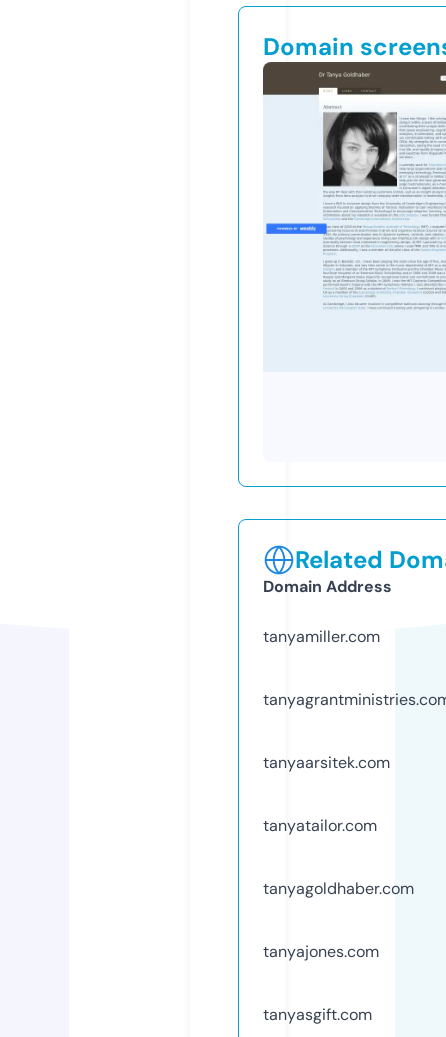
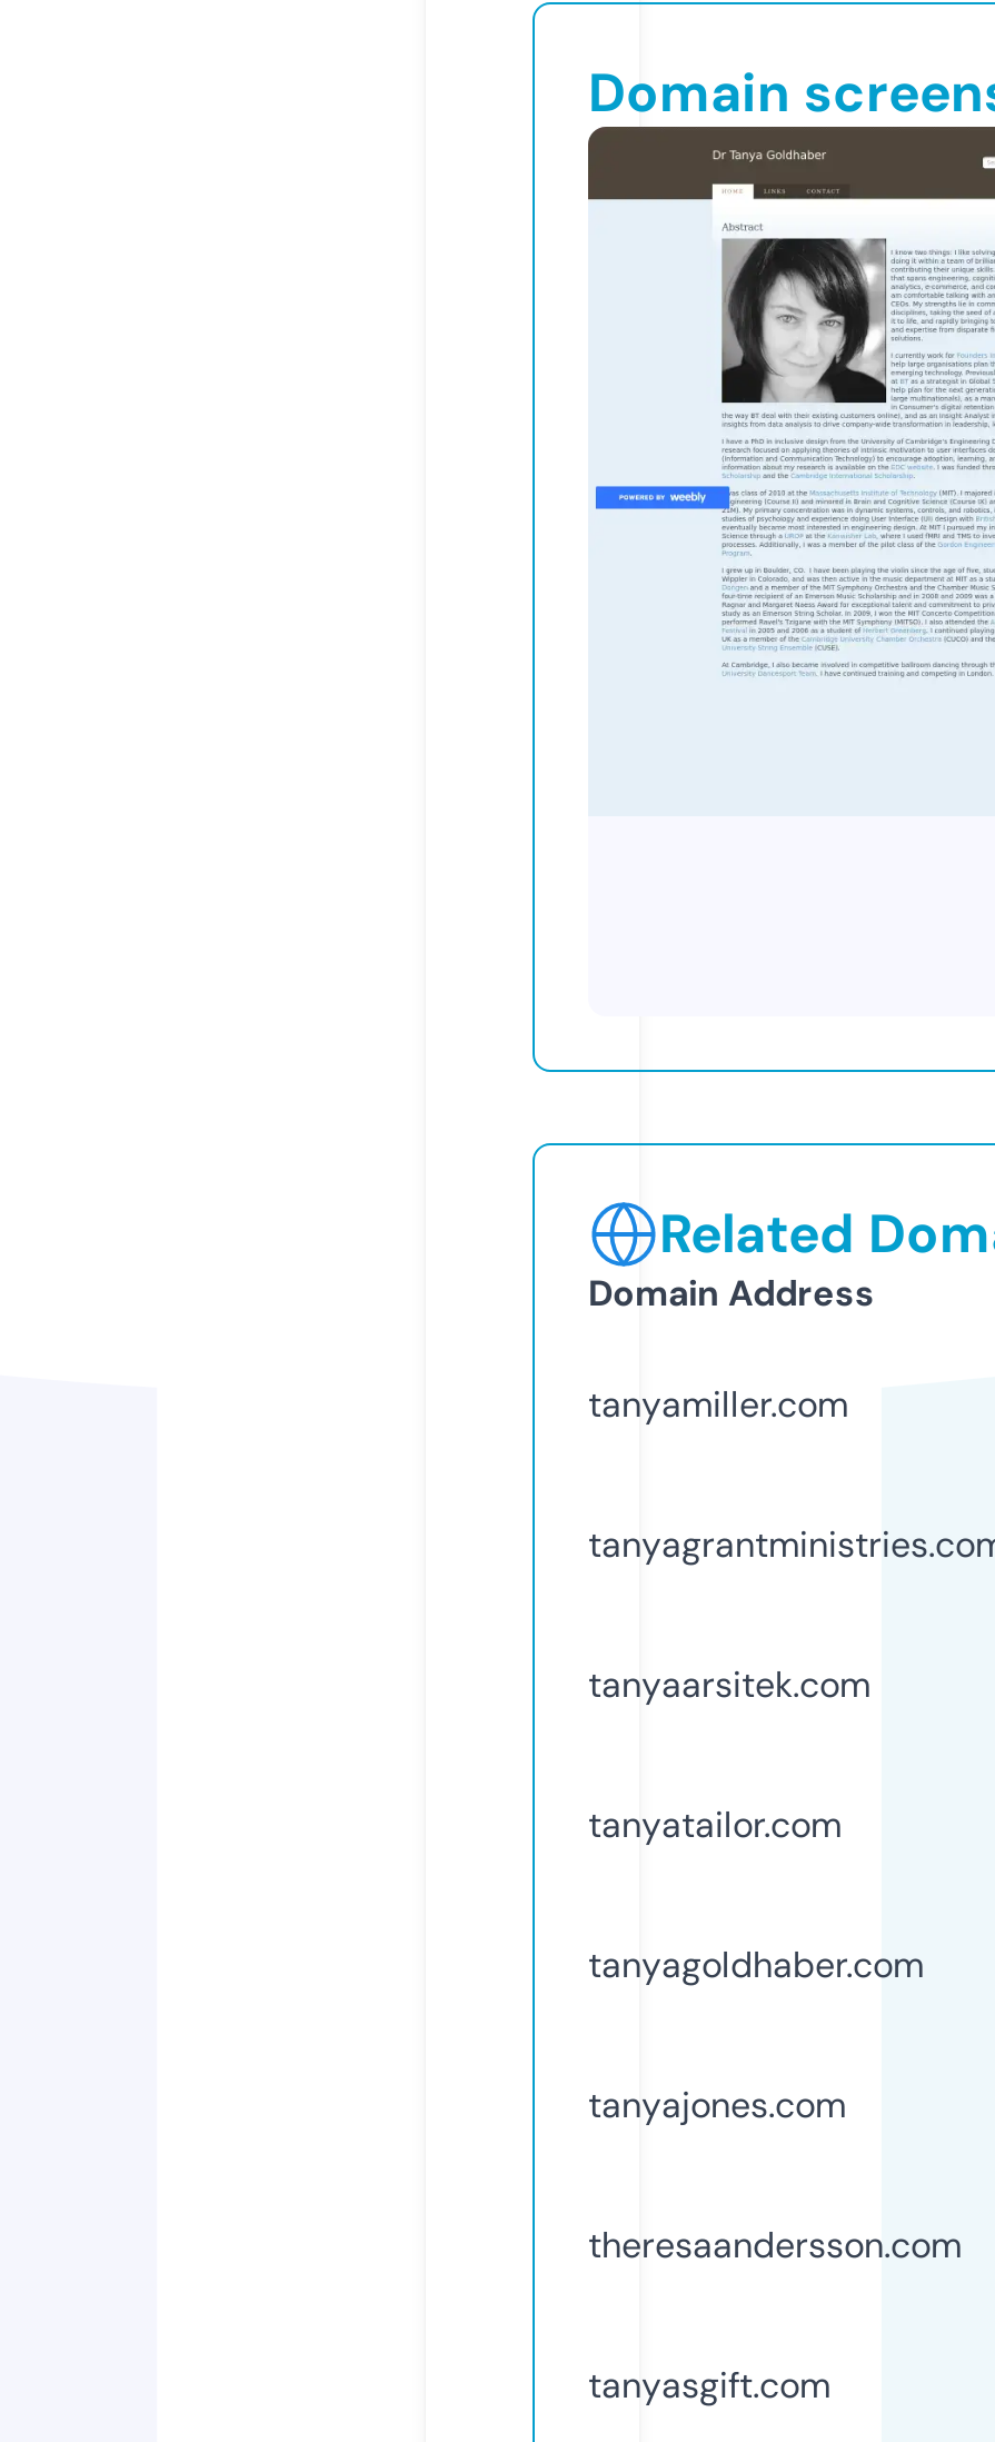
+ theresaandersson.com
